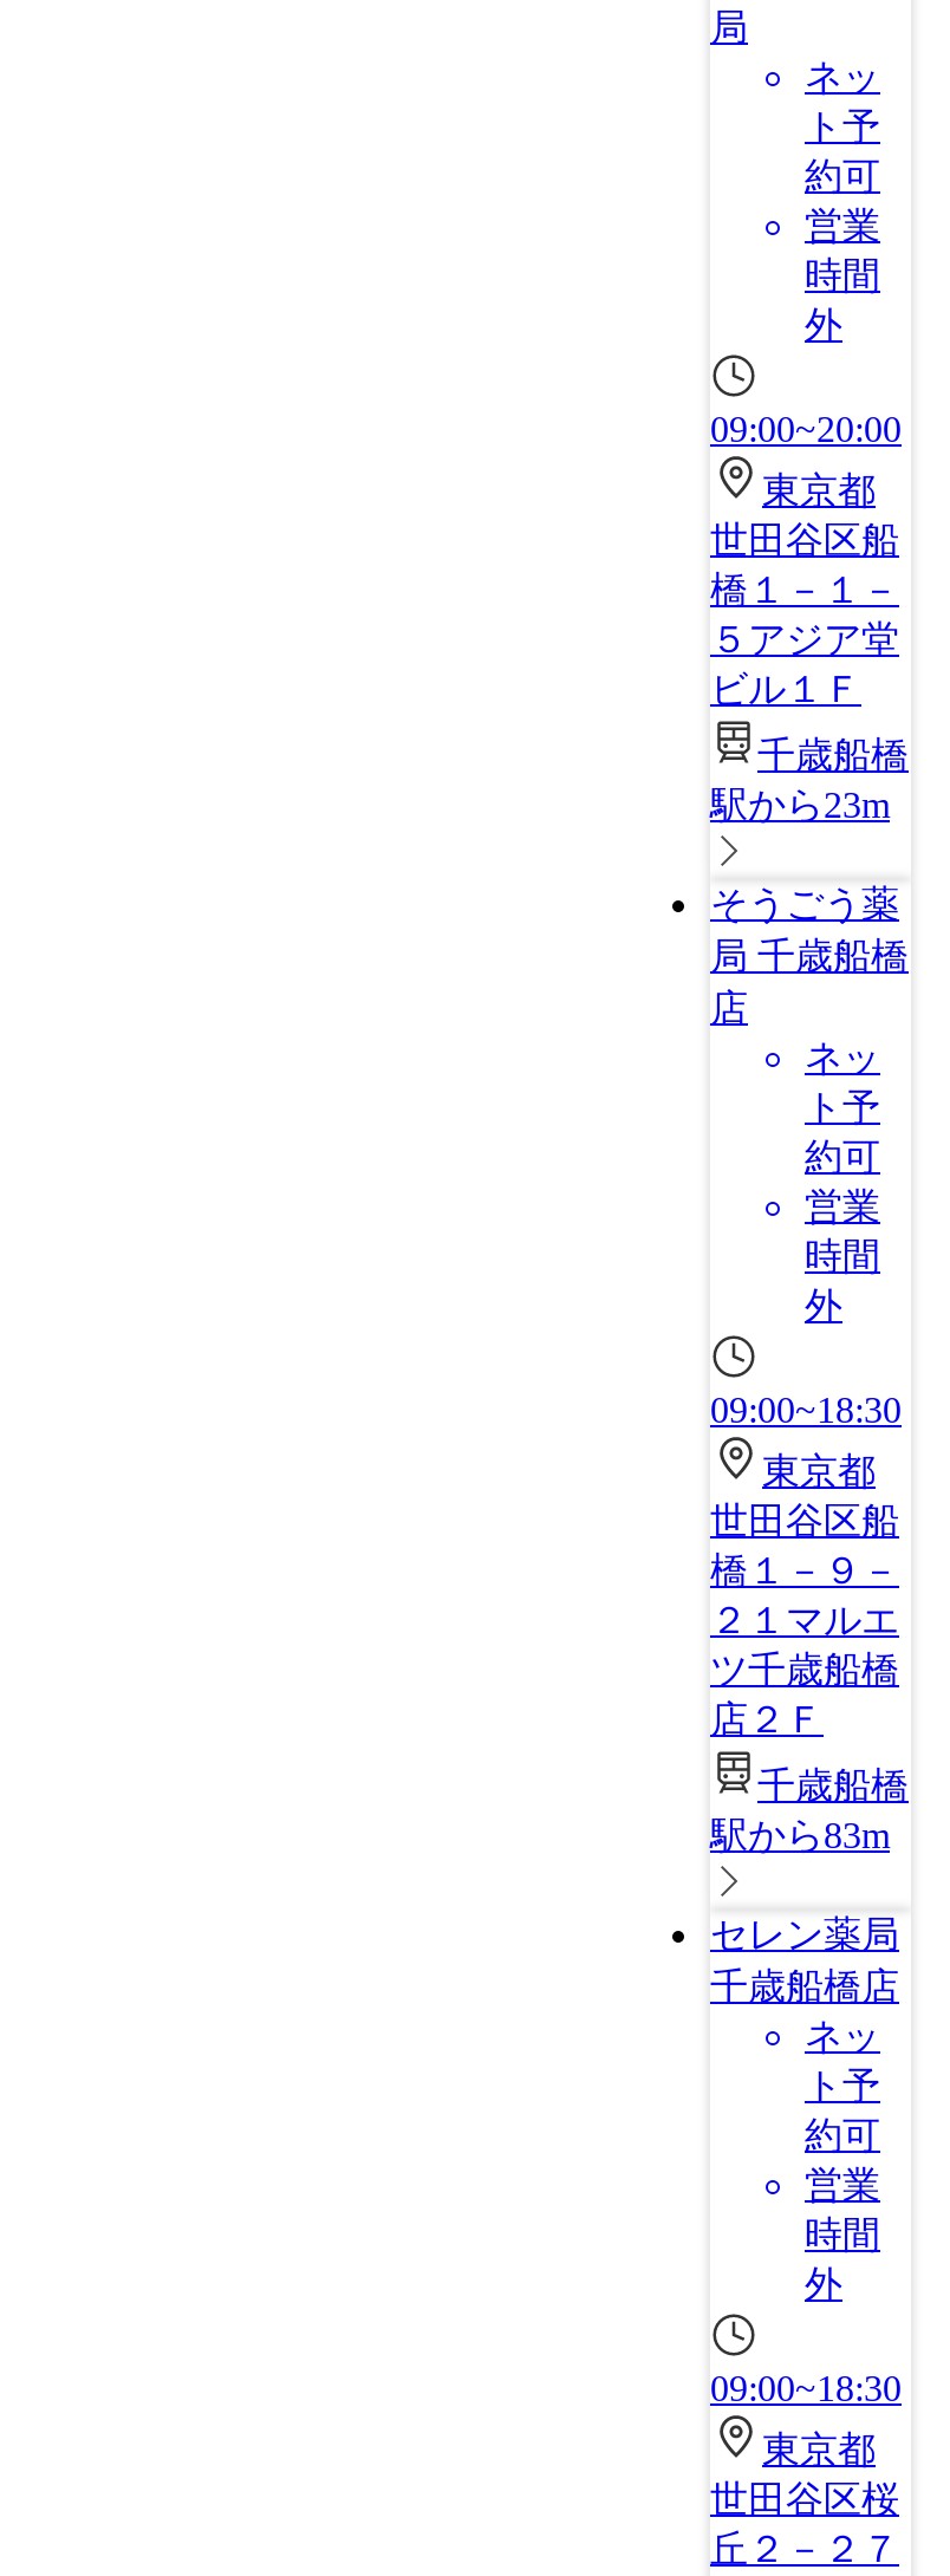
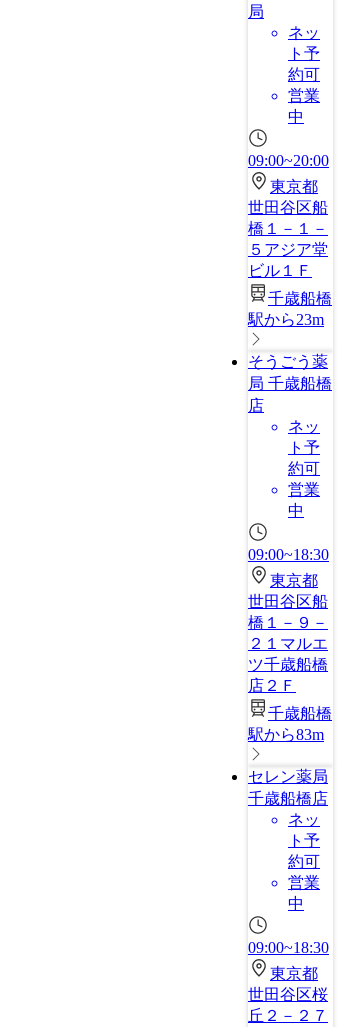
- 時間
- 外
+ 中

- 時間
- 外
+ 中

- 時間
- 外
+ 中
